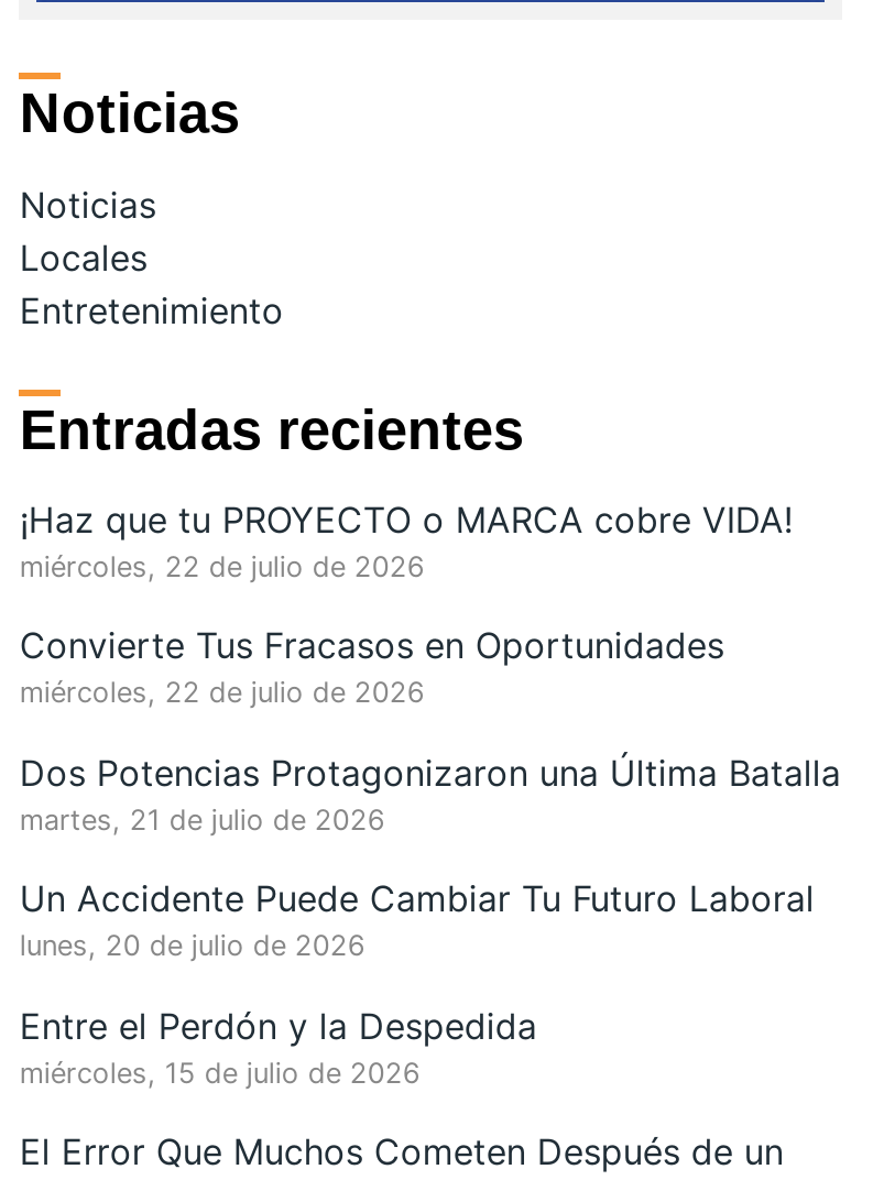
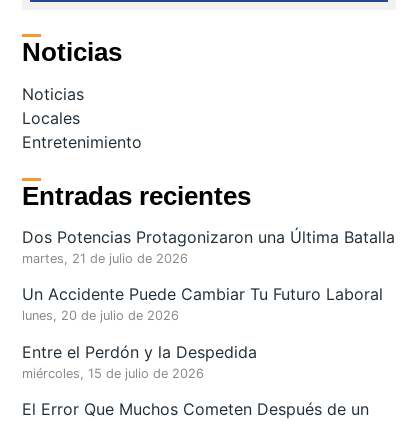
- ¡Haz que tu PROYECTO o MARCA cobre VIDA!
- miércoles, 22 de julio de 2026
- Convierte Tus Fracasos en Oportunidades
- miércoles, 22 de julio de 2026
